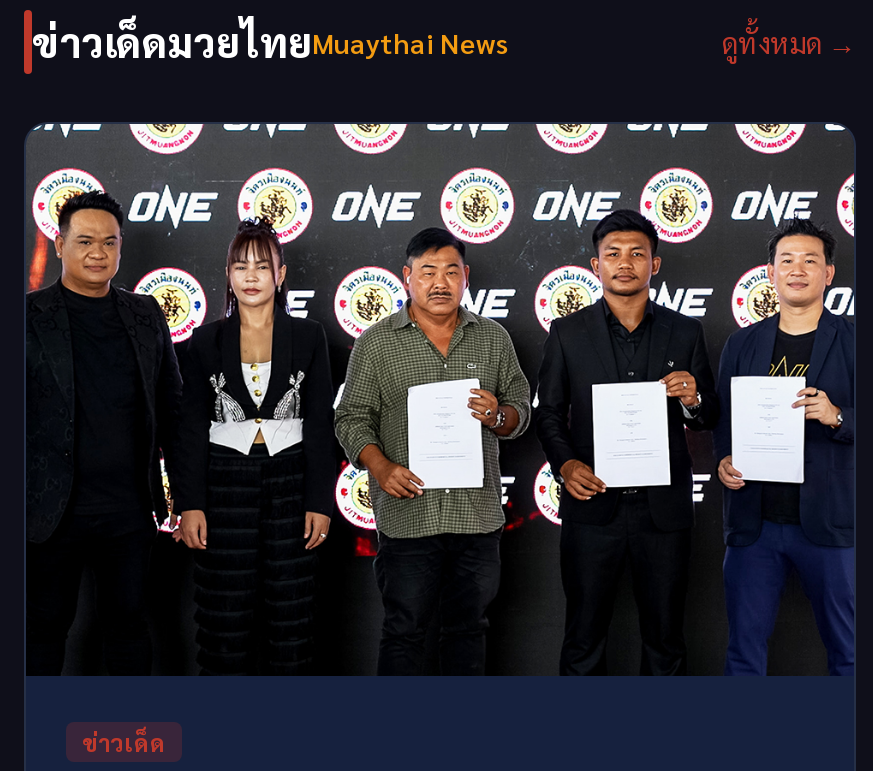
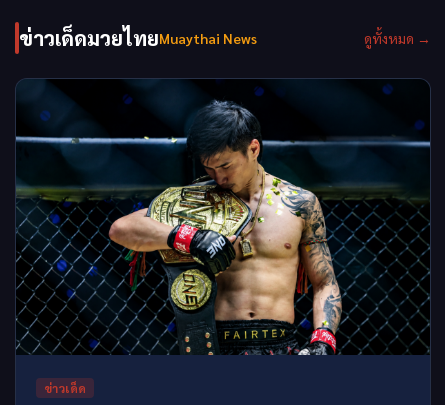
- [image]
+ [image]
